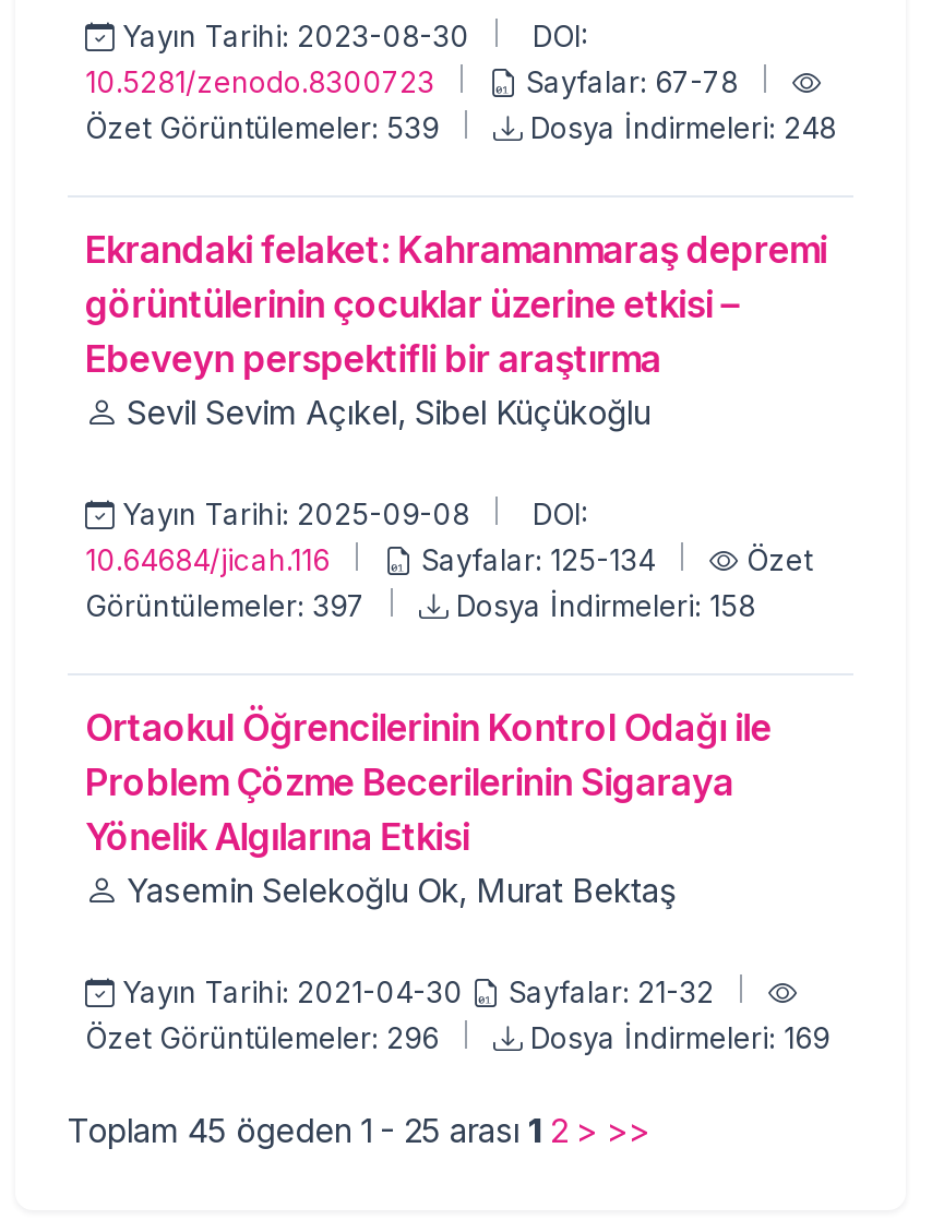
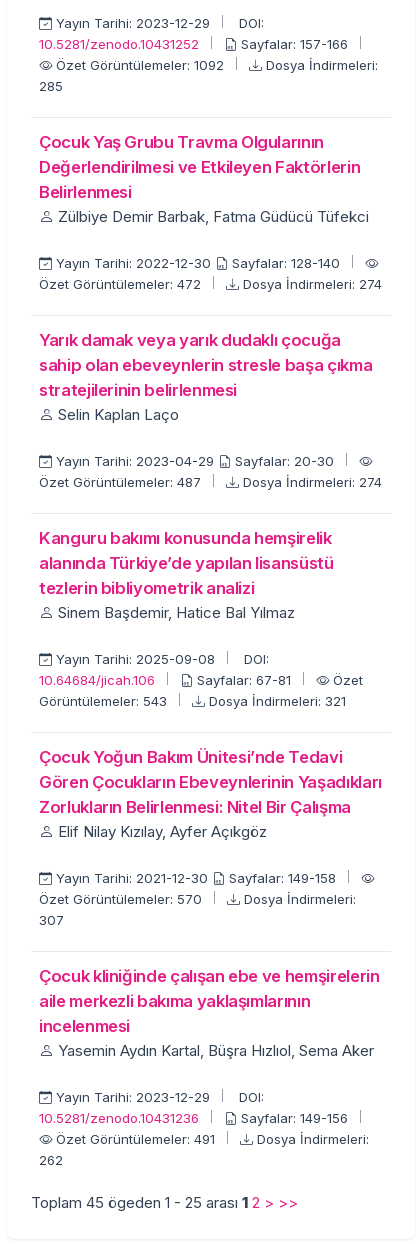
- Yayın Tarihi: 2023-08-30 DOI:
+ Yayın Tarihi: 2023-12-29 DOI:

- 10.5281/zenodo.8300723
- Sayfalar: 67-78
- Özet Görüntülemeler: 539
- Dosya İndirmeleri: 248
- Ekrandaki felaket: Kahramanmaraş depremi
- görüntülerinin çocuklar üzerine etkisi –
- Ebeveyn perspektifli bir araştırma
- Sevil Sevim Açıkel, Sibel Küçükoğlu
+ 10.5281/zenodo.10431252
+ Sayfalar: 157-166
+ Özet Görüntülemeler: 1092
+ Dosya İndirmeleri:
+ 285
+ Çocuk Yaş Grubu Travma Olgularının
+ Değerlendirilmesi ve Etkileyen Faktörlerin
+ Belirlenmesi
+ Zülbiye Demir Barbak, Fatma Güdücü Tüfekci
+ Yayın Tarihi: 2022-12-30
+ Sayfalar: 128-140
+ Özet Görüntülemeler: 472
+ Dosya İndirmeleri: 274
+ Yarık damak veya yarık dudaklı çocuğa
+ sahip olan ebeveynlerin stresle başa çıkma
+ stratejilerinin belirlenmesi
+ Selin Kaplan Laço
+ Yayın Tarihi: 2023-04-29
+ Sayfalar: 20-30
+ Özet Görüntülemeler: 487
+ Dosya İndirmeleri: 274
+ Kanguru bakımı konusunda hemşirelik
+ alanında Türkiye’de yapılan lisansüstü
+ tezlerin bibliyometrik analizi
+ Sinem Başdemir, Hatice Bal Yılmaz

- 10.64684/jicah.116
- Sayfalar: 125-134
+ 10.64684/jicah.106
+ Sayfalar: 67-81

- Görüntülemeler: 397
- Dosya İndirmeleri: 158
- Ortaokul Öğrencilerinin Kontrol Odağı ile
- Problem Çözme Becerilerinin Sigaraya
- Yönelik Algılarına Etkisi
- Yasemin Selekoğlu Ok, Murat Bektaş
- Yayın Tarihi: 2021-04-30
- Sayfalar: 21-32
- Özet Görüntülemeler: 296
- Dosya İndirmeleri: 169
+ Görüntülemeler: 543
+ Dosya İndirmeleri: 321
+ Çocuk Yoğun Bakım Ünitesi’nde Tedavi
+ Gören Çocukların Ebeveynlerinin Yaşadıkları
+ Zorlukların Belirlenmesi: Nitel Bir Çalışma
+ Elif Nilay Kızılay, Ayfer Açıkgöz
+ Yayın Tarihi: 2021-12-30
+ Sayfalar: 149-158
+ Özet Görüntülemeler: 570
+ Dosya İndirmeleri:
+ 307
+ Çocuk kliniğinde çalışan ebe ve hemşirelerin
+ aile merkezli bakıma yaklaşımlarının
+ incelenmesi
+ Yasemin Aydın Kartal, Büşra Hızlıol, Sema Aker
+ Yayın Tarihi: 2023-12-29
+ DOI:
+ 10.5281/zenodo.10431236
+ Sayfalar: 149-156
+ Özet Görüntülemeler: 491
+ Dosya İndirmeleri:
+ 262
